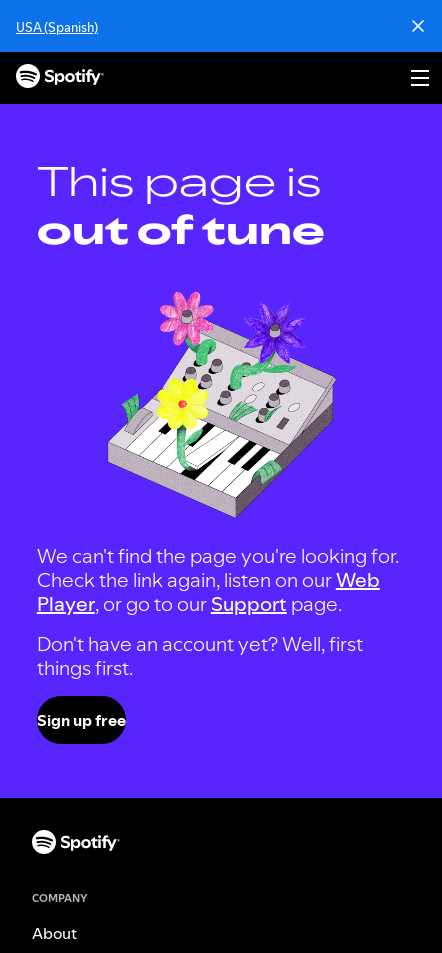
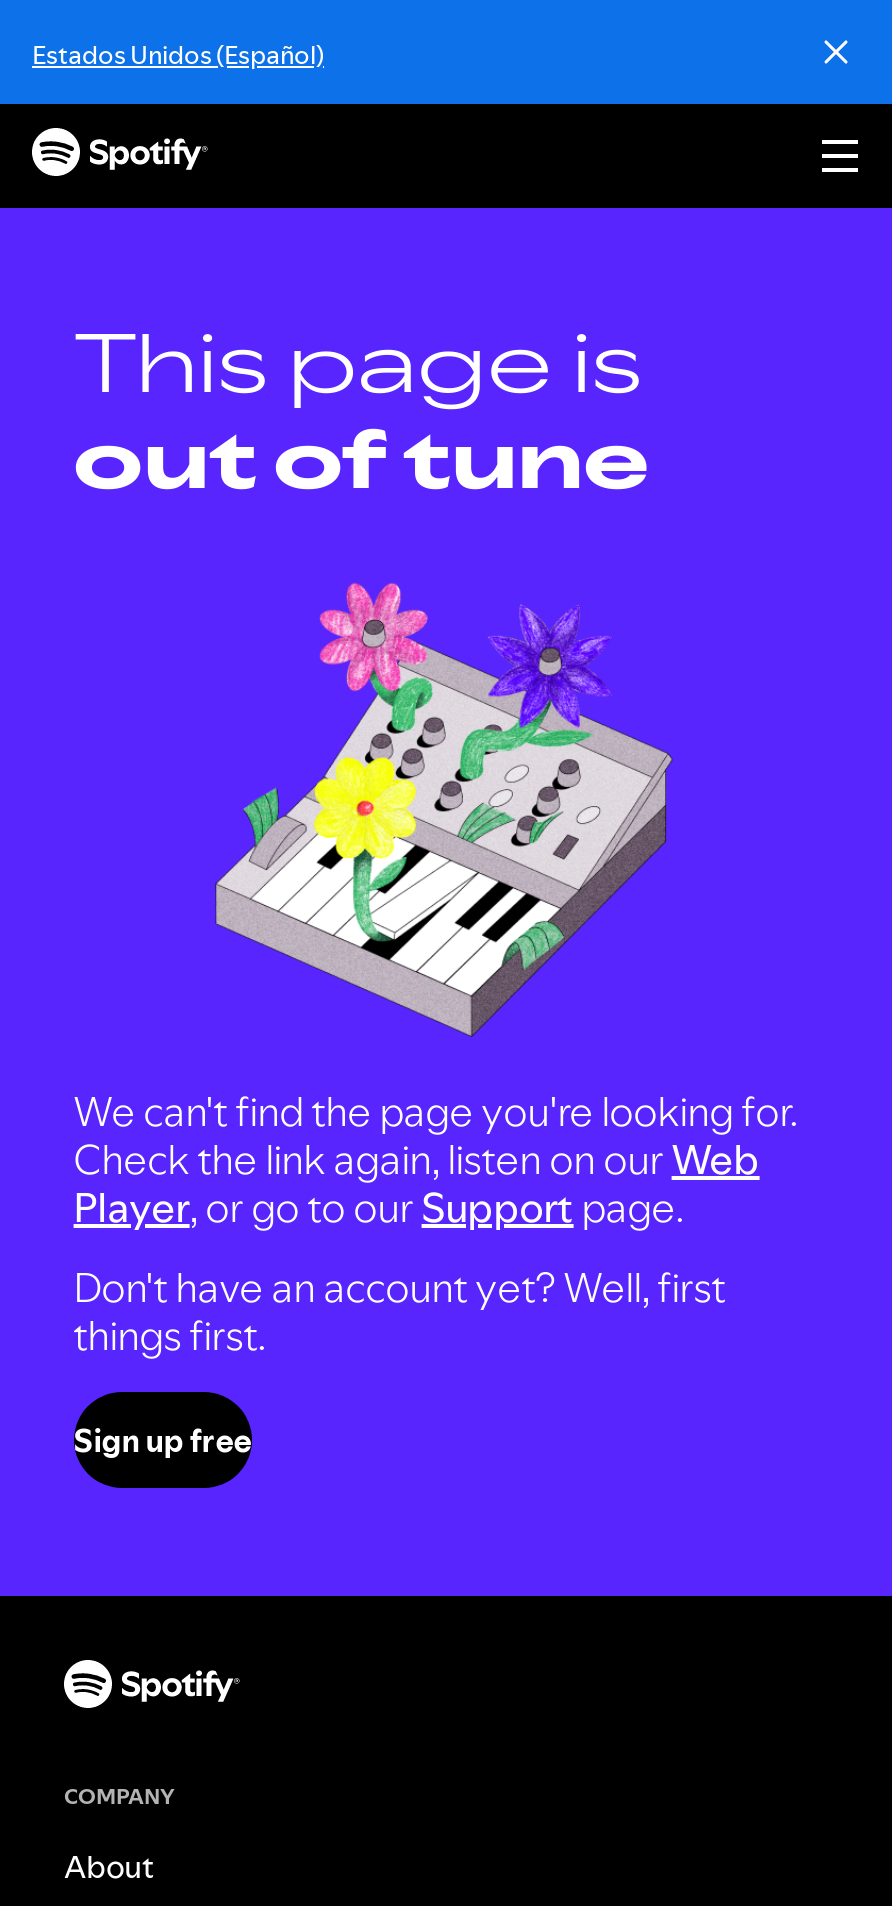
- USA (Spanish)
+ Estados Unidos (Español)
